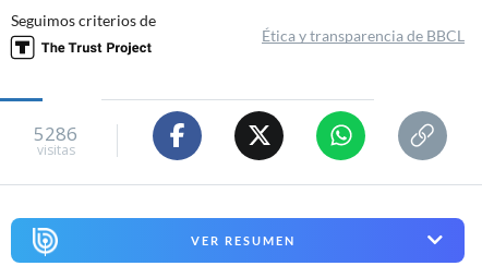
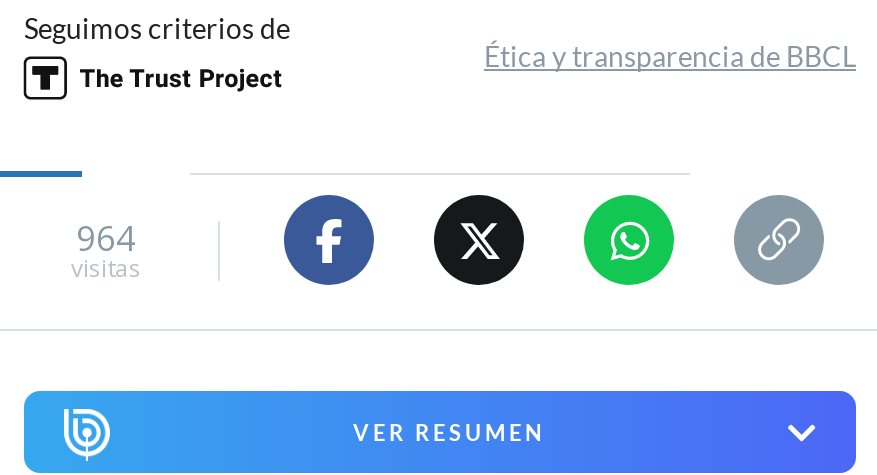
- 5286
+ 964
